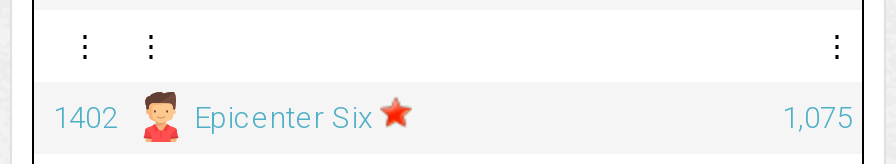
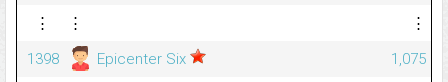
- 1402 Epicenter Six
+ 1398 Epicenter Six
